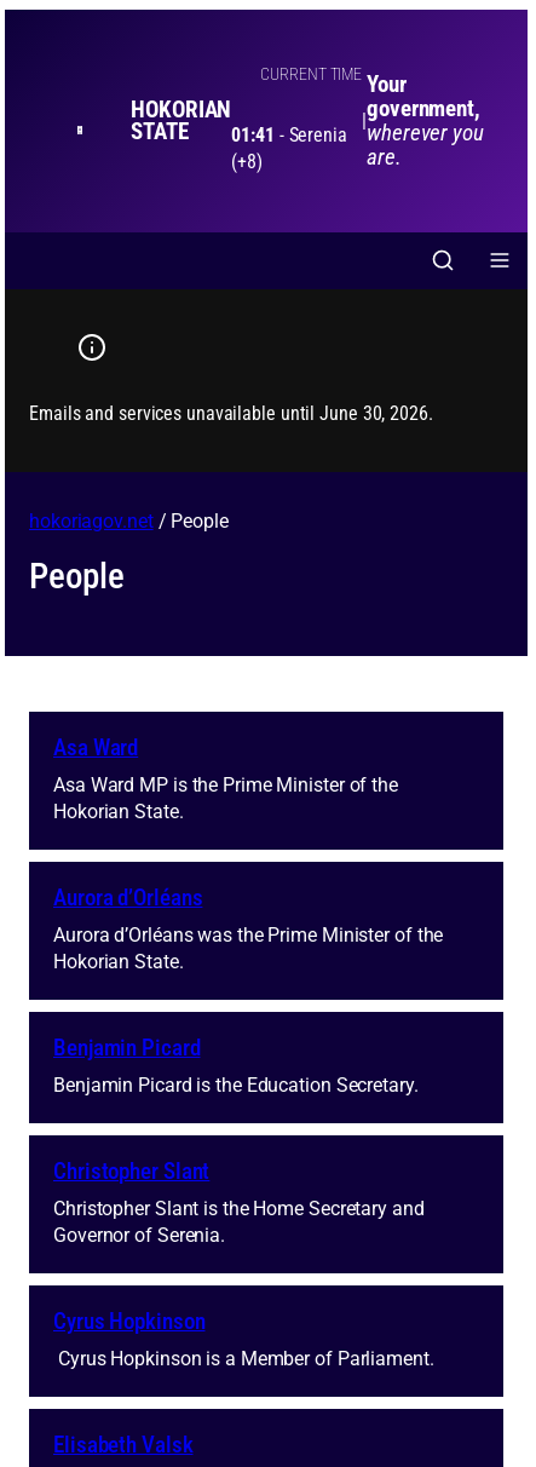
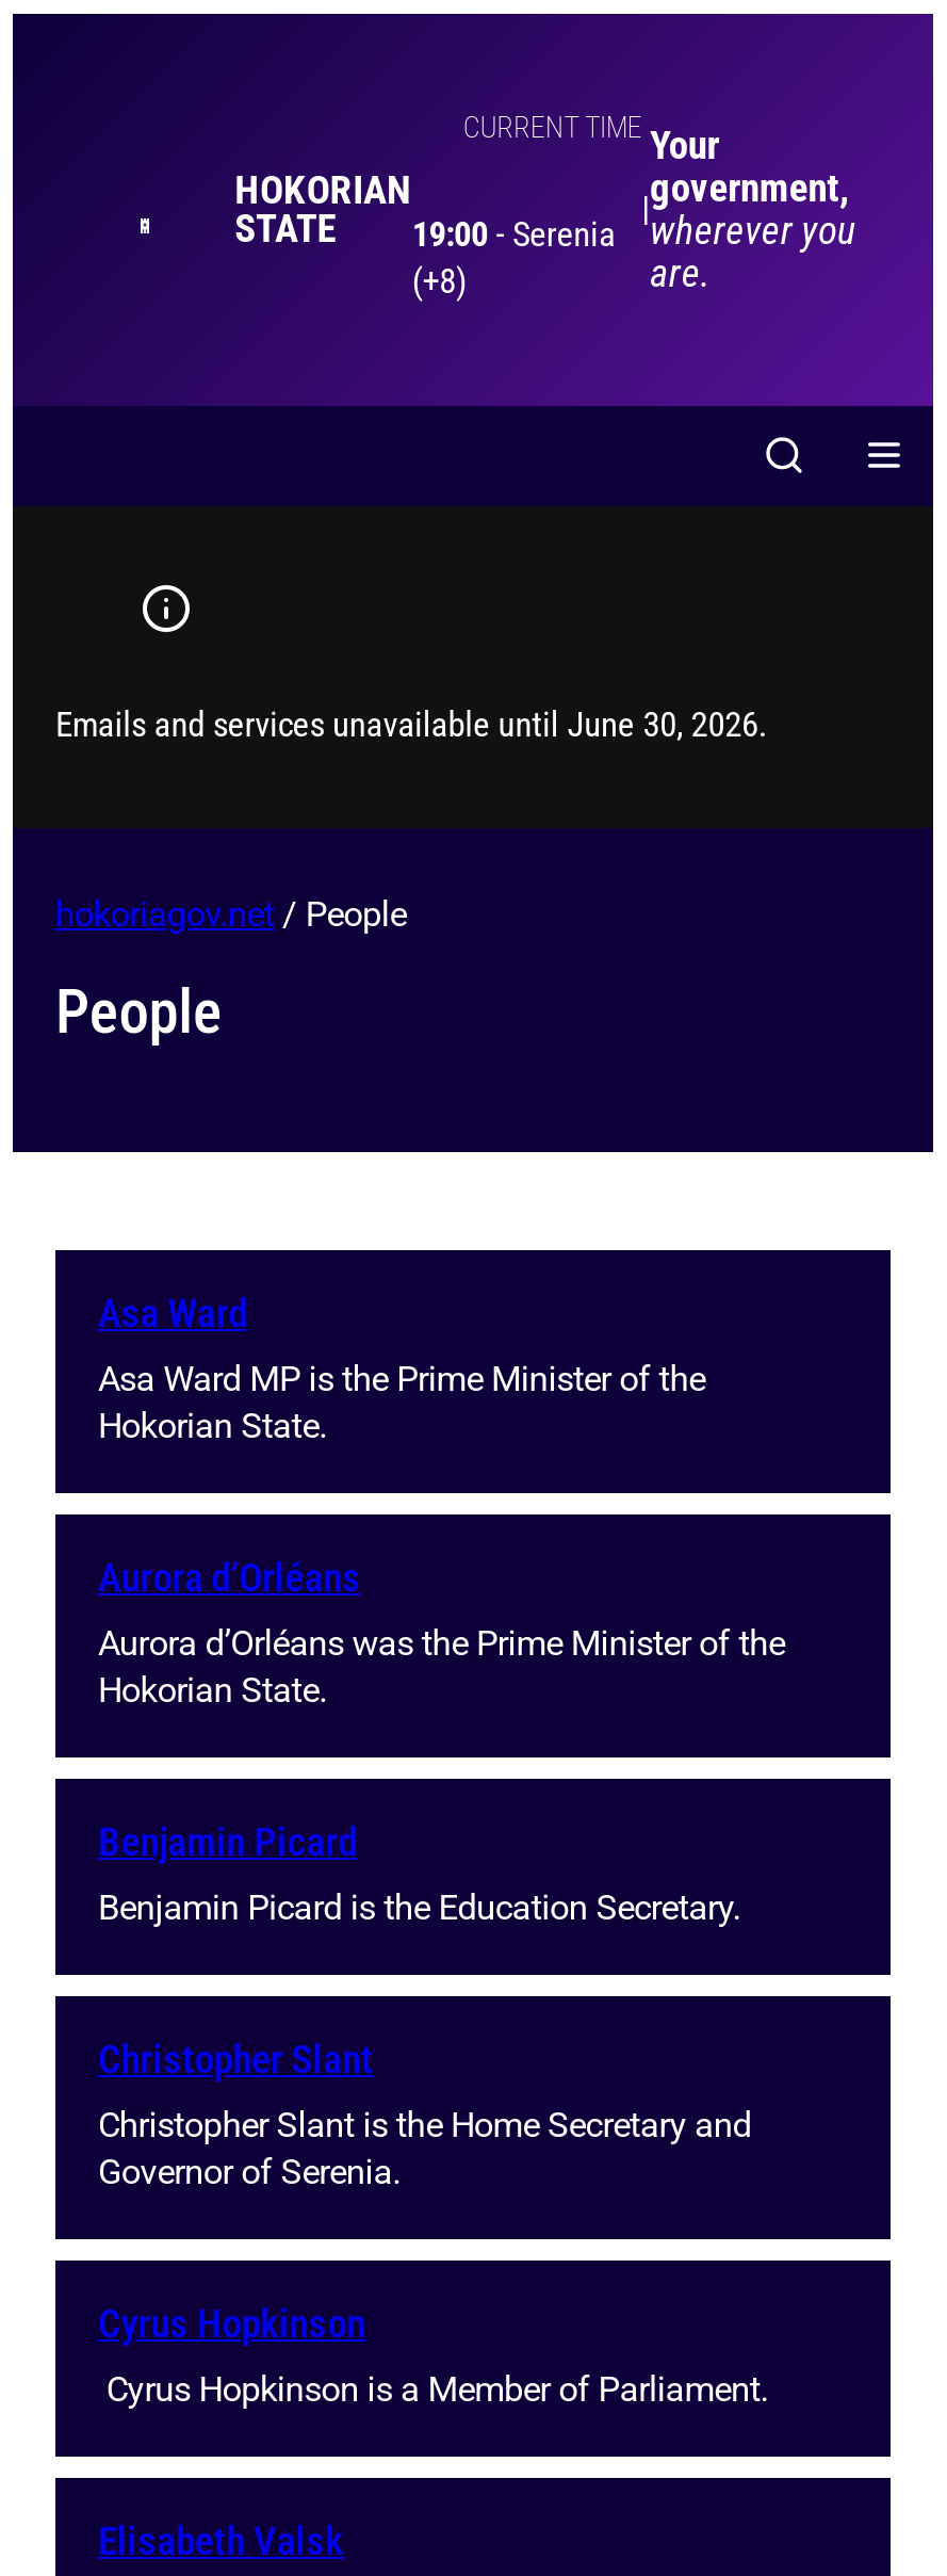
- 01:41 - Serenia
+ 19:00 - Serenia
